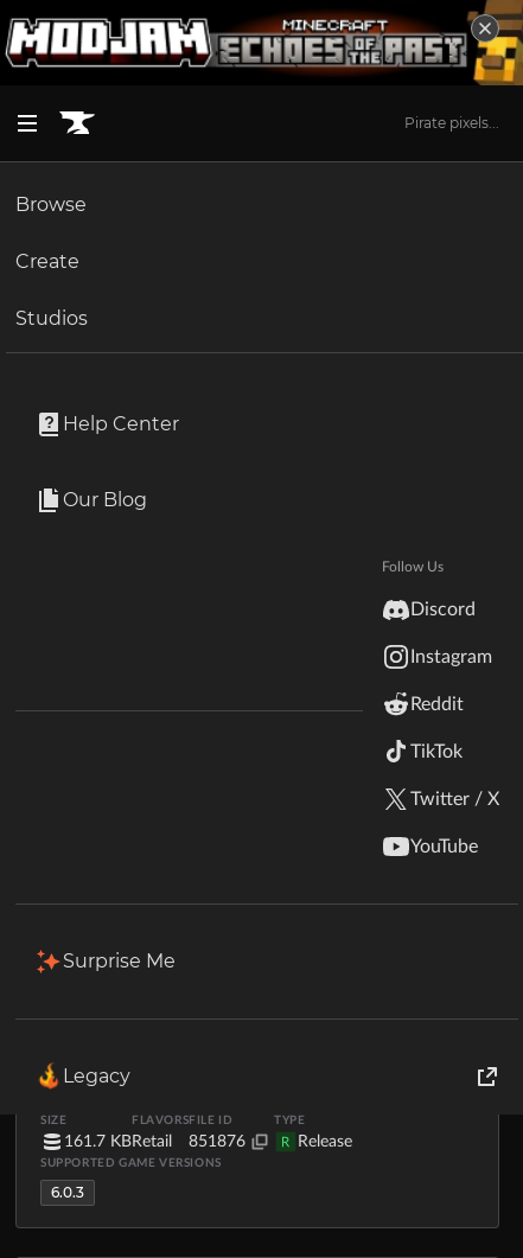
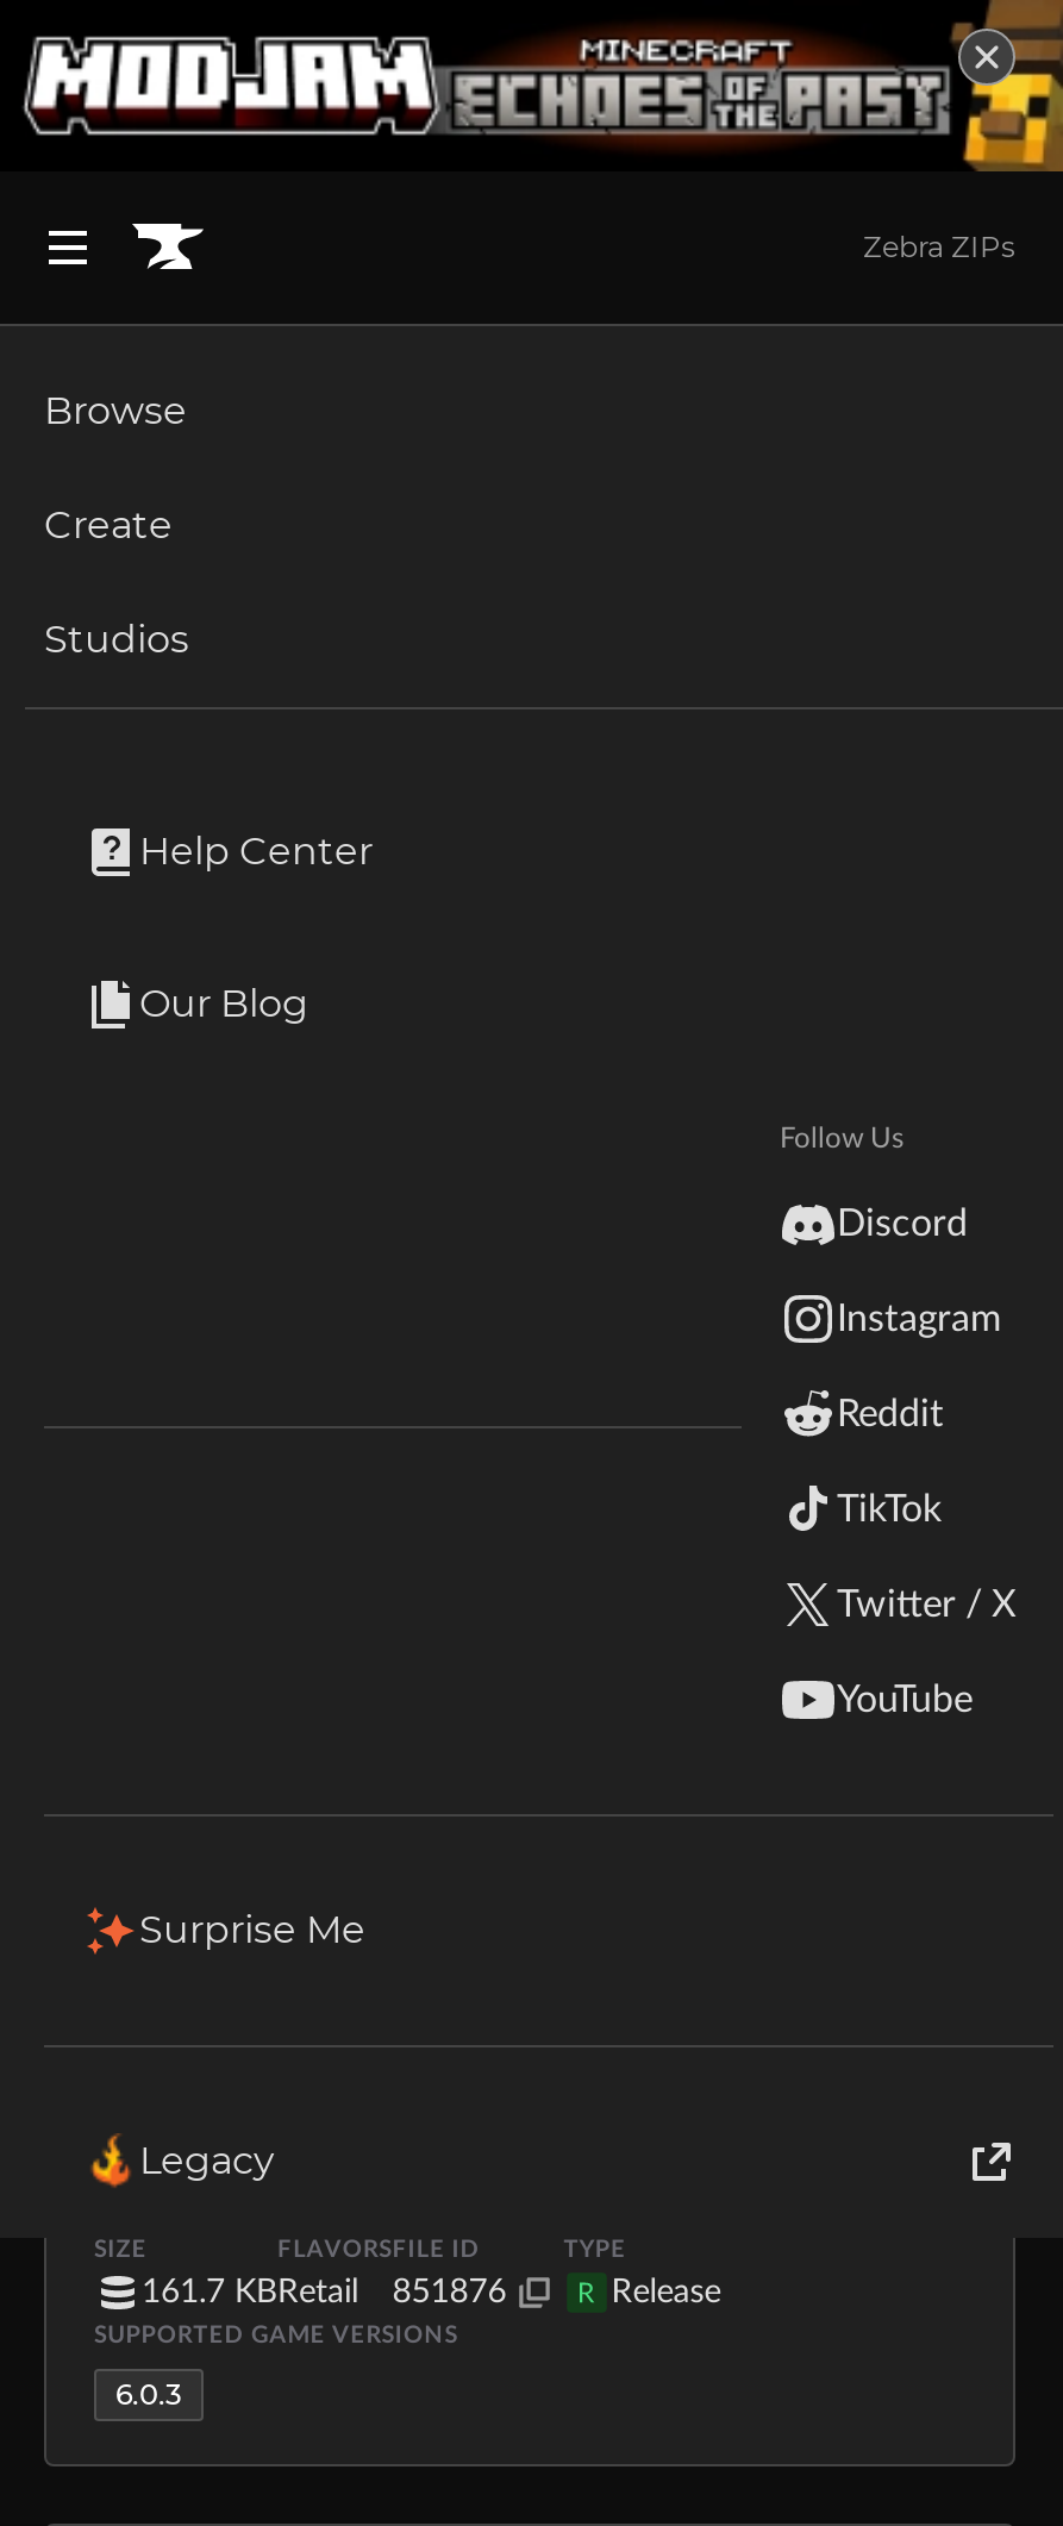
- Pirate pixels...
+ Zebra ZIPs
